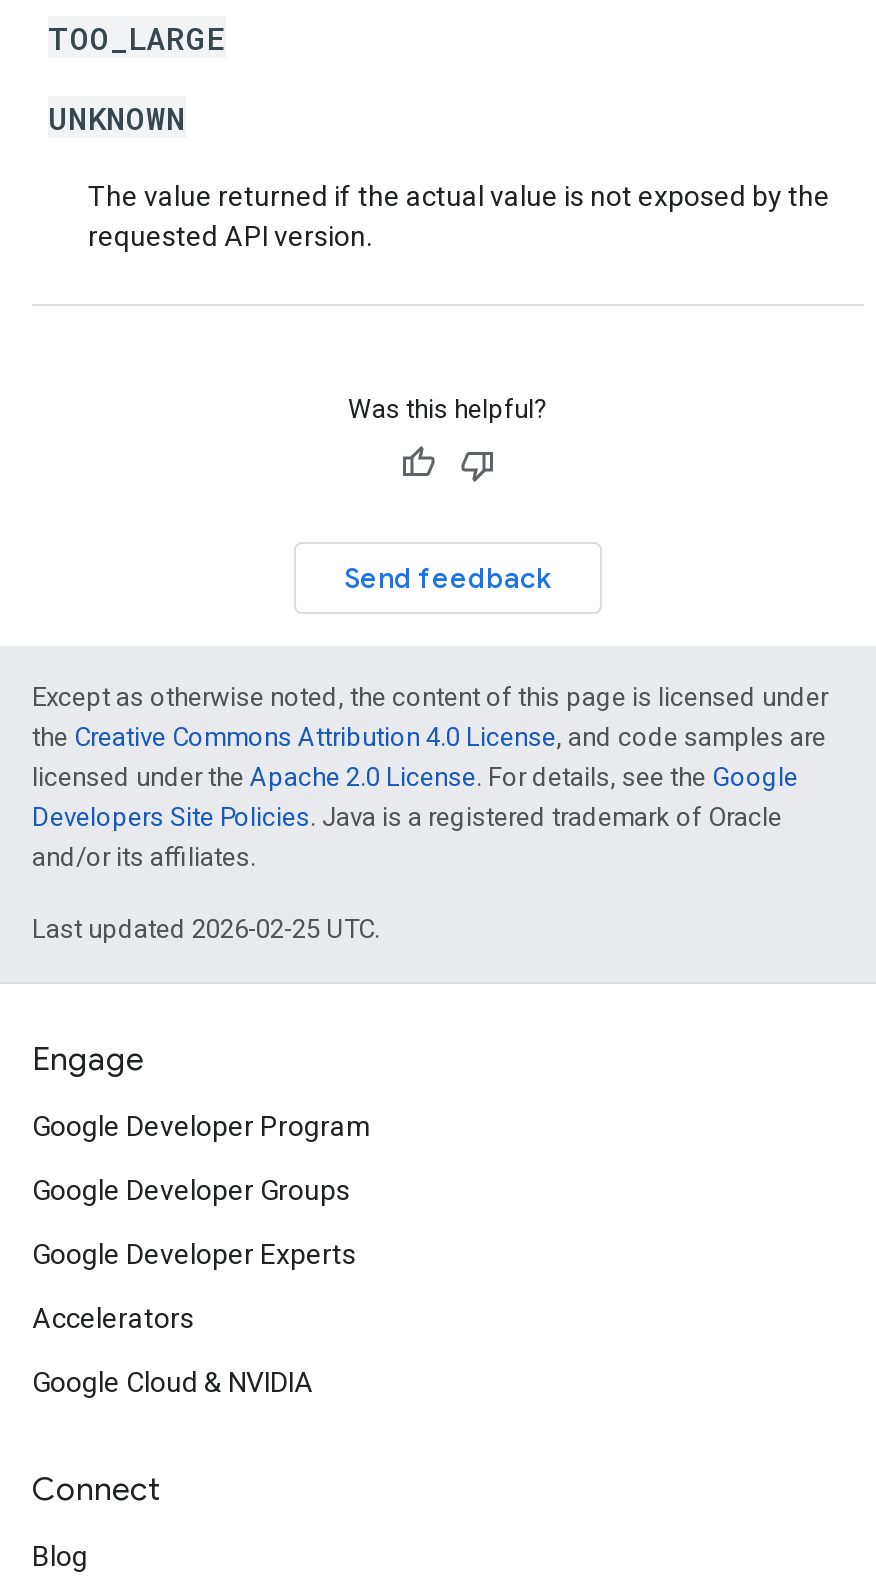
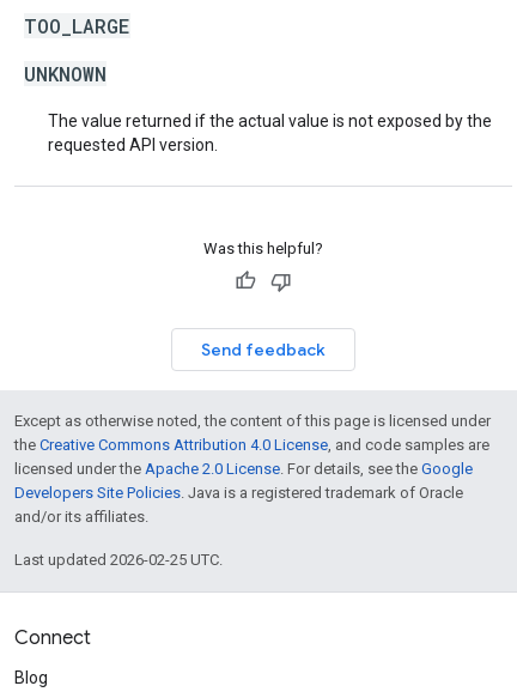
- Engage
- Google Developer Program
- Google Developer Groups
- Google Developer Experts
- Accelerators
- Google Cloud & NVIDIA
